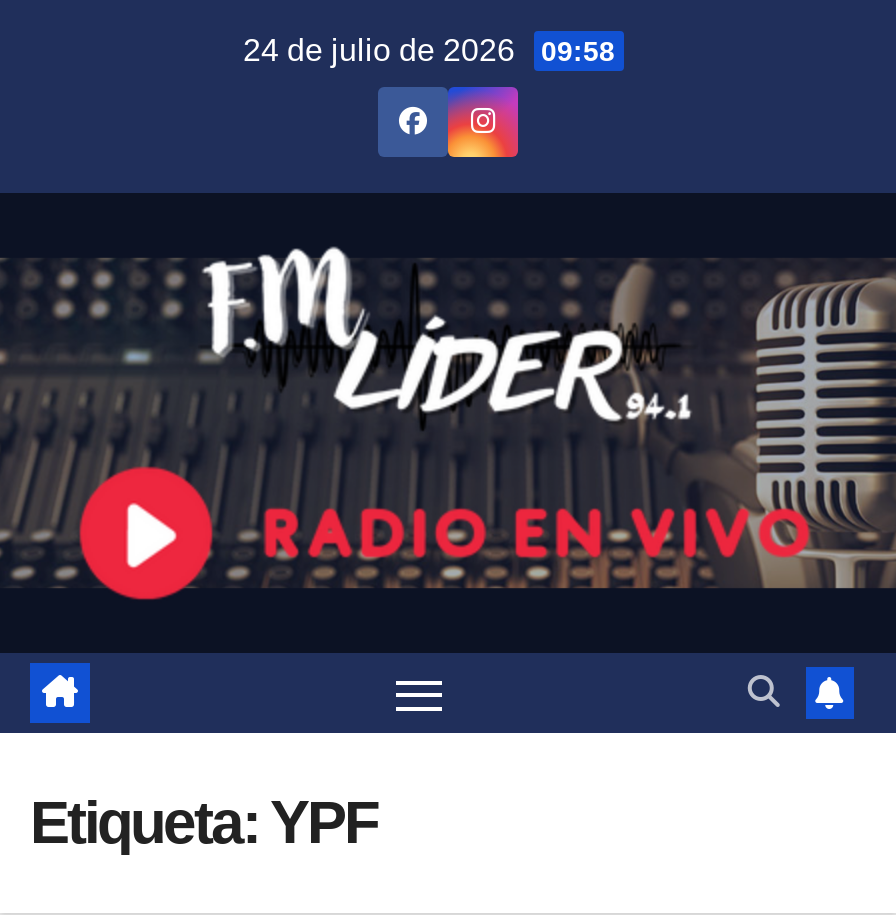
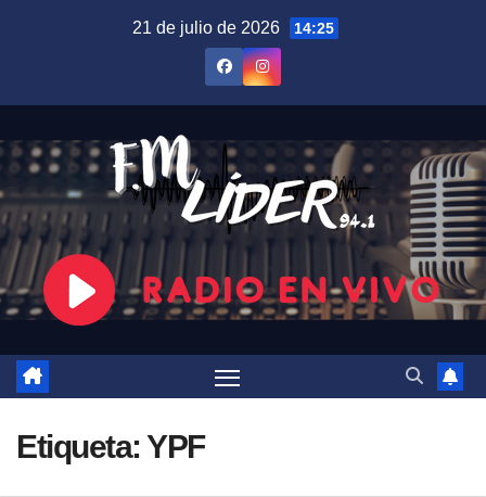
- 24 de julio de 2026 09:58
+ 21 de julio de 2026 14:25
